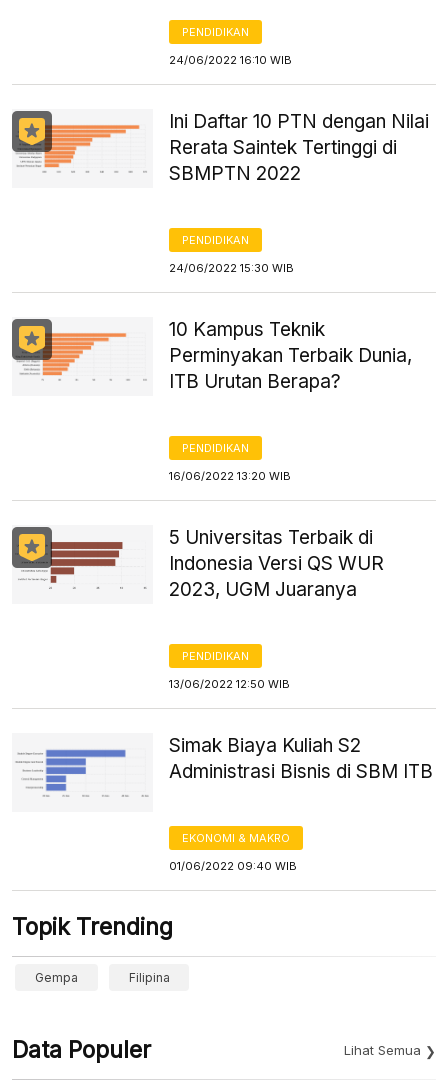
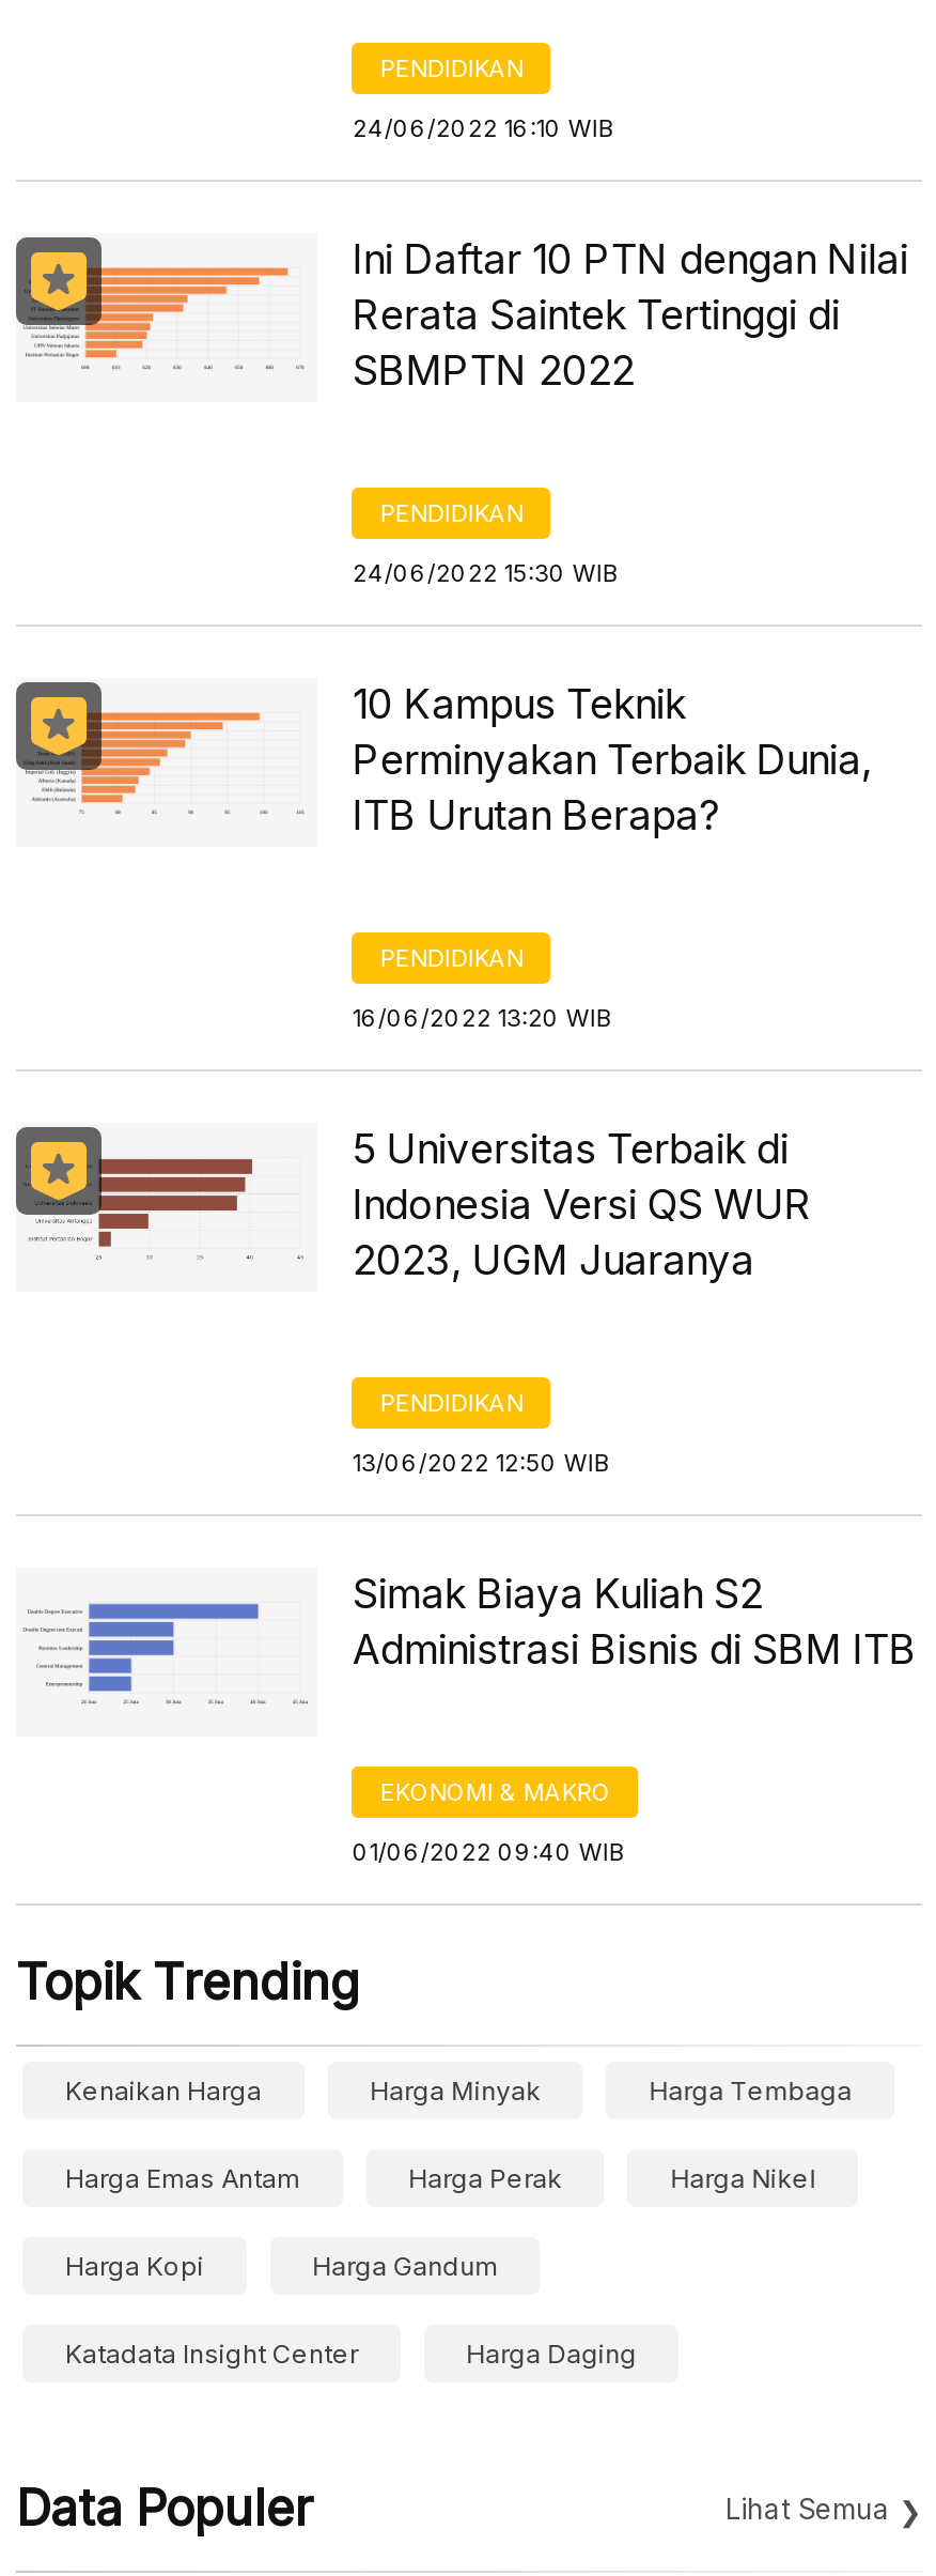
- Gempa
- Filipina
+ Kenaikan Harga
+ Harga Minyak
+ Harga Tembaga
+ Harga Emas Antam
+ Harga Perak
+ Harga Nikel
+ Harga Kopi
+ Harga Gandum
+ Katadata Insight Center
+ Harga Daging
